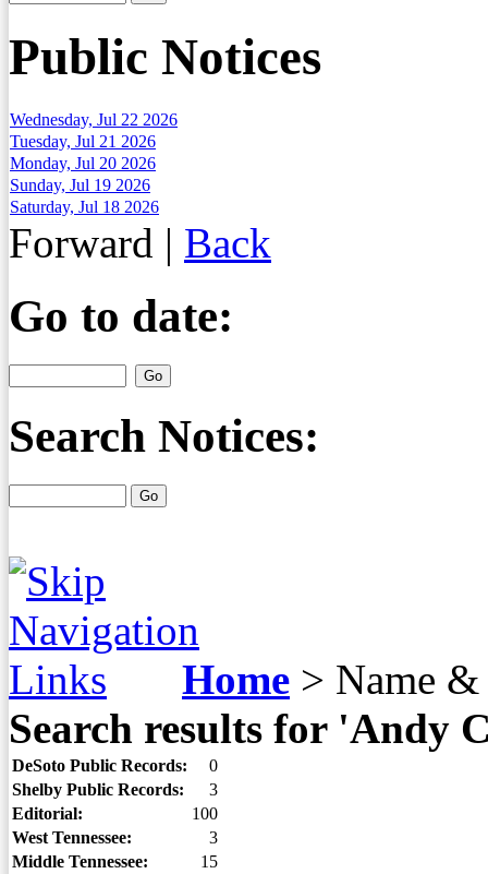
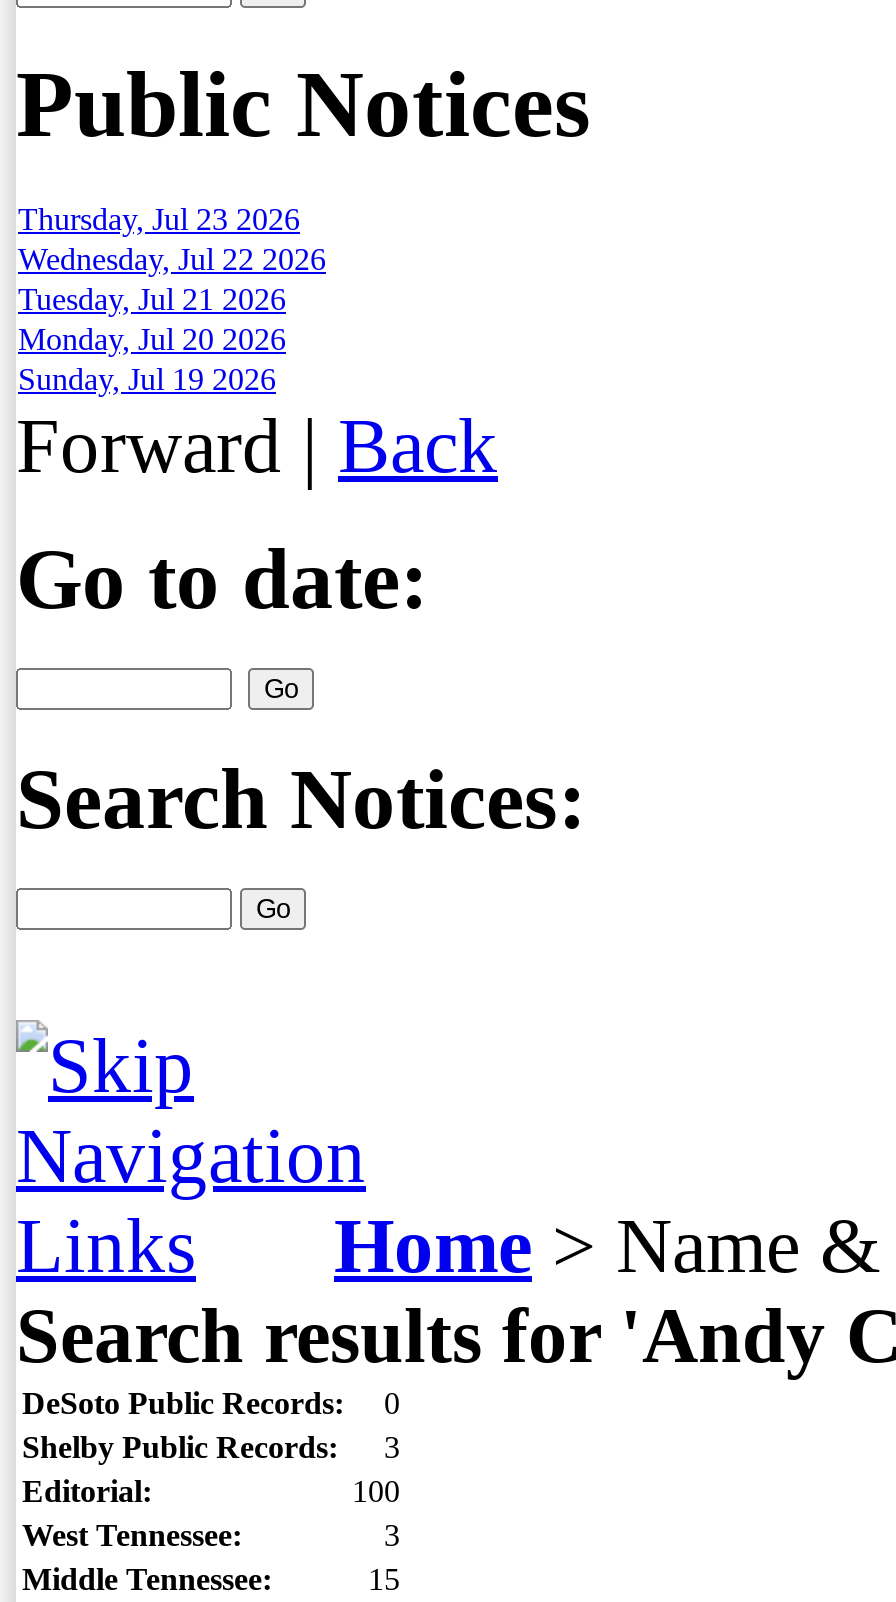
+ Thursday, Jul 23 2026

moved down: Wednesday, Jul 22 2026 | Tuesday, Jul 21 2026 | Monday, Jul 20 2026 | Sunday, Jul 19 2026

- Saturday, Jul 18 2026
